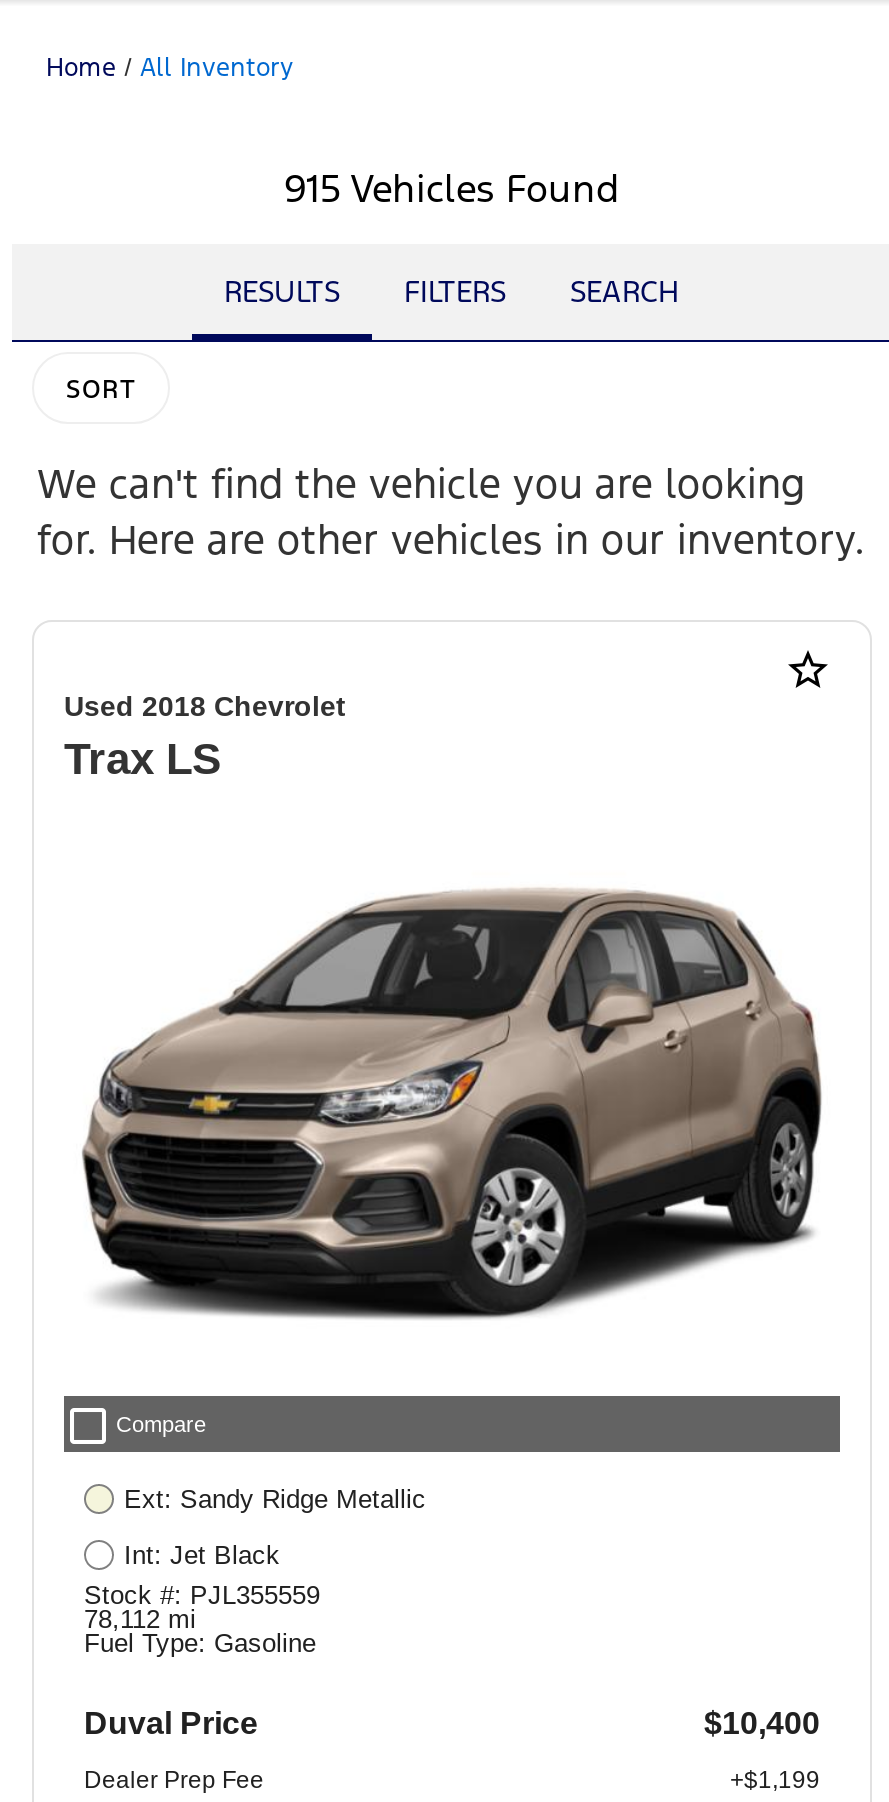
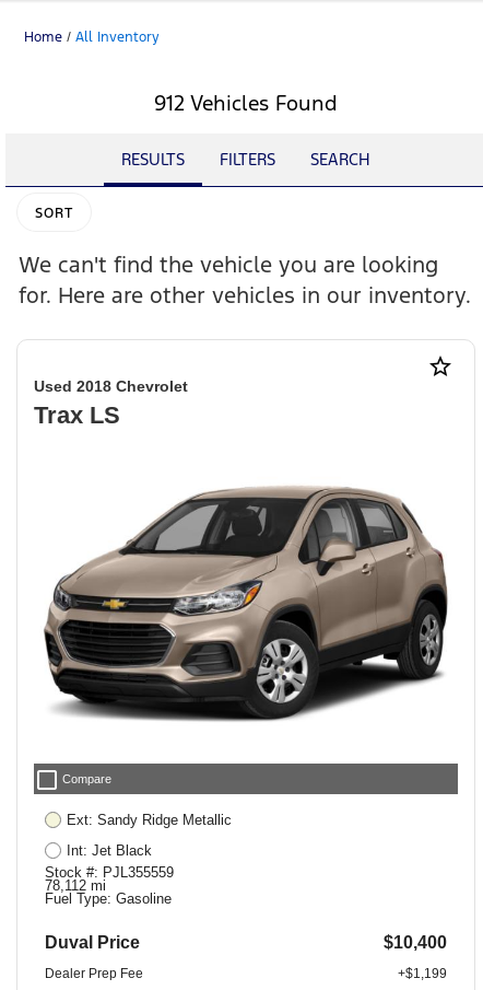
- 915 Vehicles Found
+ 912 Vehicles Found
